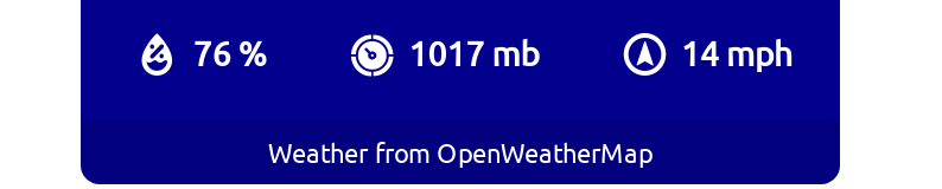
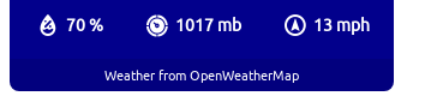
- 76 %
+ 70 %

- 14 mph
+ 13 mph
